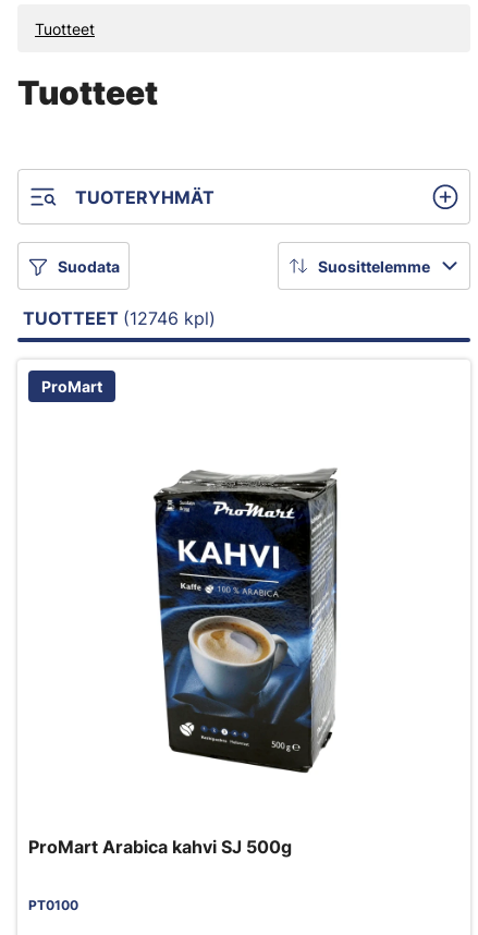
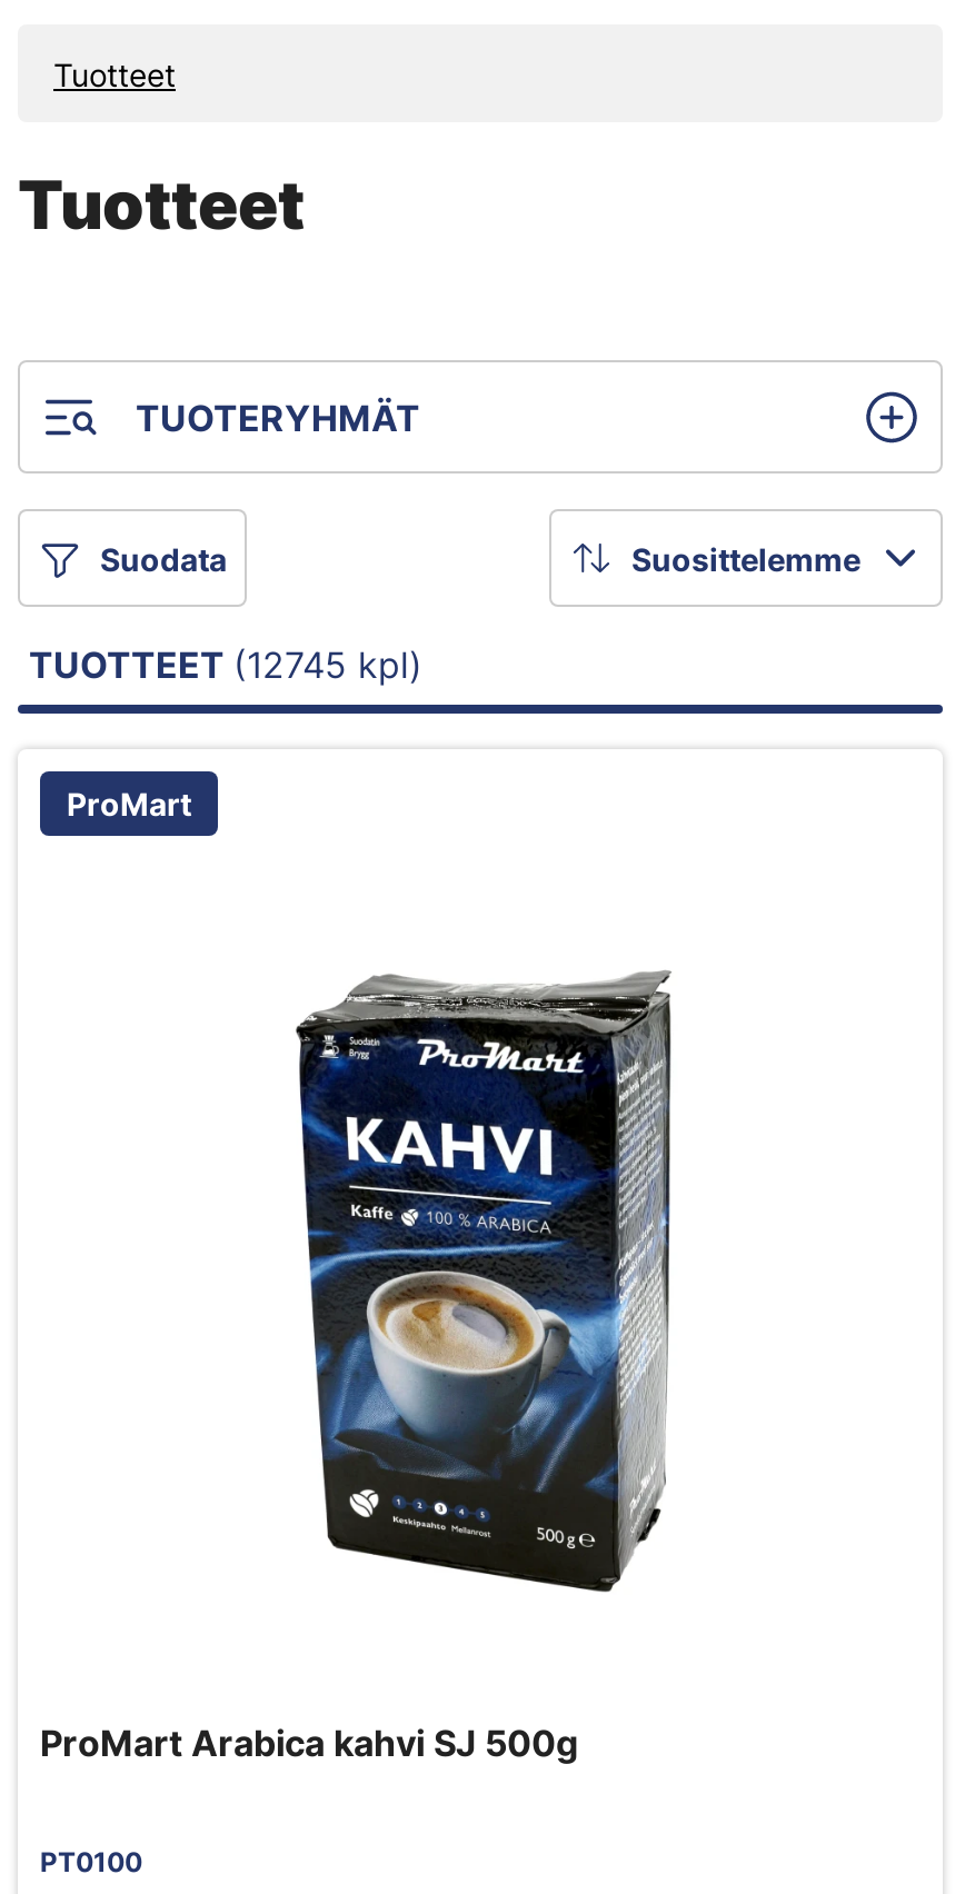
- TUOTTEET (12746 kpl)
+ TUOTTEET (12745 kpl)
